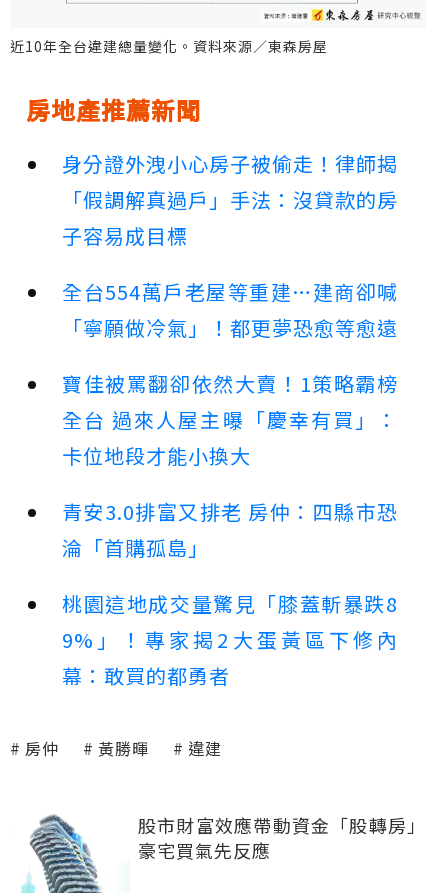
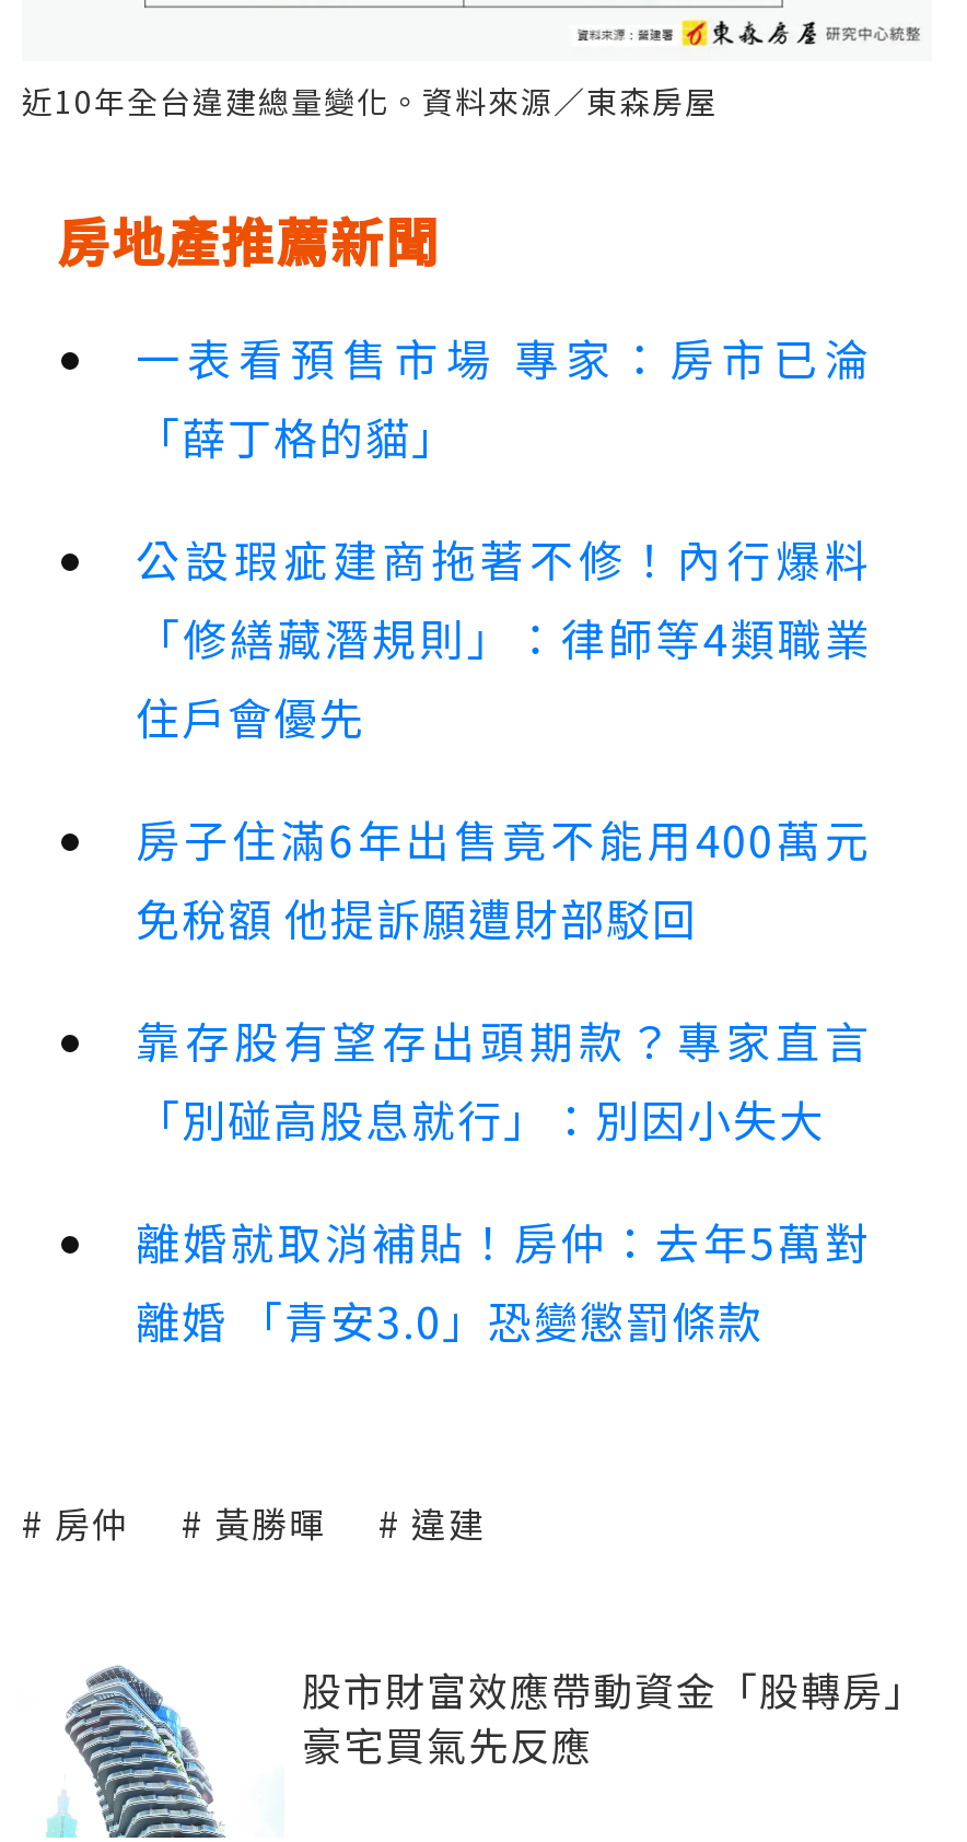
- 身分證外洩小心房子被偷走！律師揭
- 「假調解真過戶」手法：沒貸款的房
- 子容易成目標
+ 一表看預售市場 專家：房市已淪
+ 「薛丁格的貓」

- 全台554萬戶老屋等重建…建商卻喊
- 「寧願做冷氣」！都更夢恐愈等愈遠
+ 公設瑕疵建商拖著不修！內行爆料
+ 「修繕藏潛規則」：律師等4類職業
+ 住戶會優先

- 寶佳被罵翻卻依然大賣！1策略霸榜
- 全台 過來人屋主曝「慶幸有買」：
- 卡位地段才能小換大
+ 房子住滿6年出售竟不能用400萬元
+ 免稅額 他提訴願遭財部駁回

- 青安3.0排富又排老 房仲：四縣市恐
- 淪「首購孤島」
+ 靠存股有望存出頭期款？專家直言
+ 「別碰高股息就行」：別因小失大

- 桃園這地成交量驚見「膝蓋斬暴跌8
- 9%」！專家揭2大蛋黃區下修內
- 幕：敢買的都勇者
+ 離婚就取消補貼！房仲：去年5萬對
+ 離婚 「青安3.0」恐變懲罰條款
